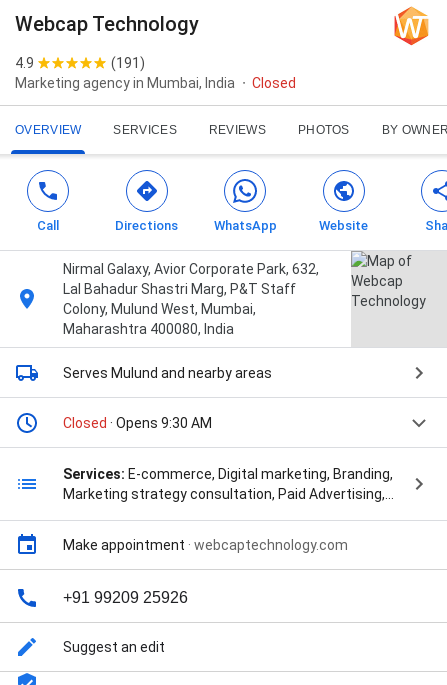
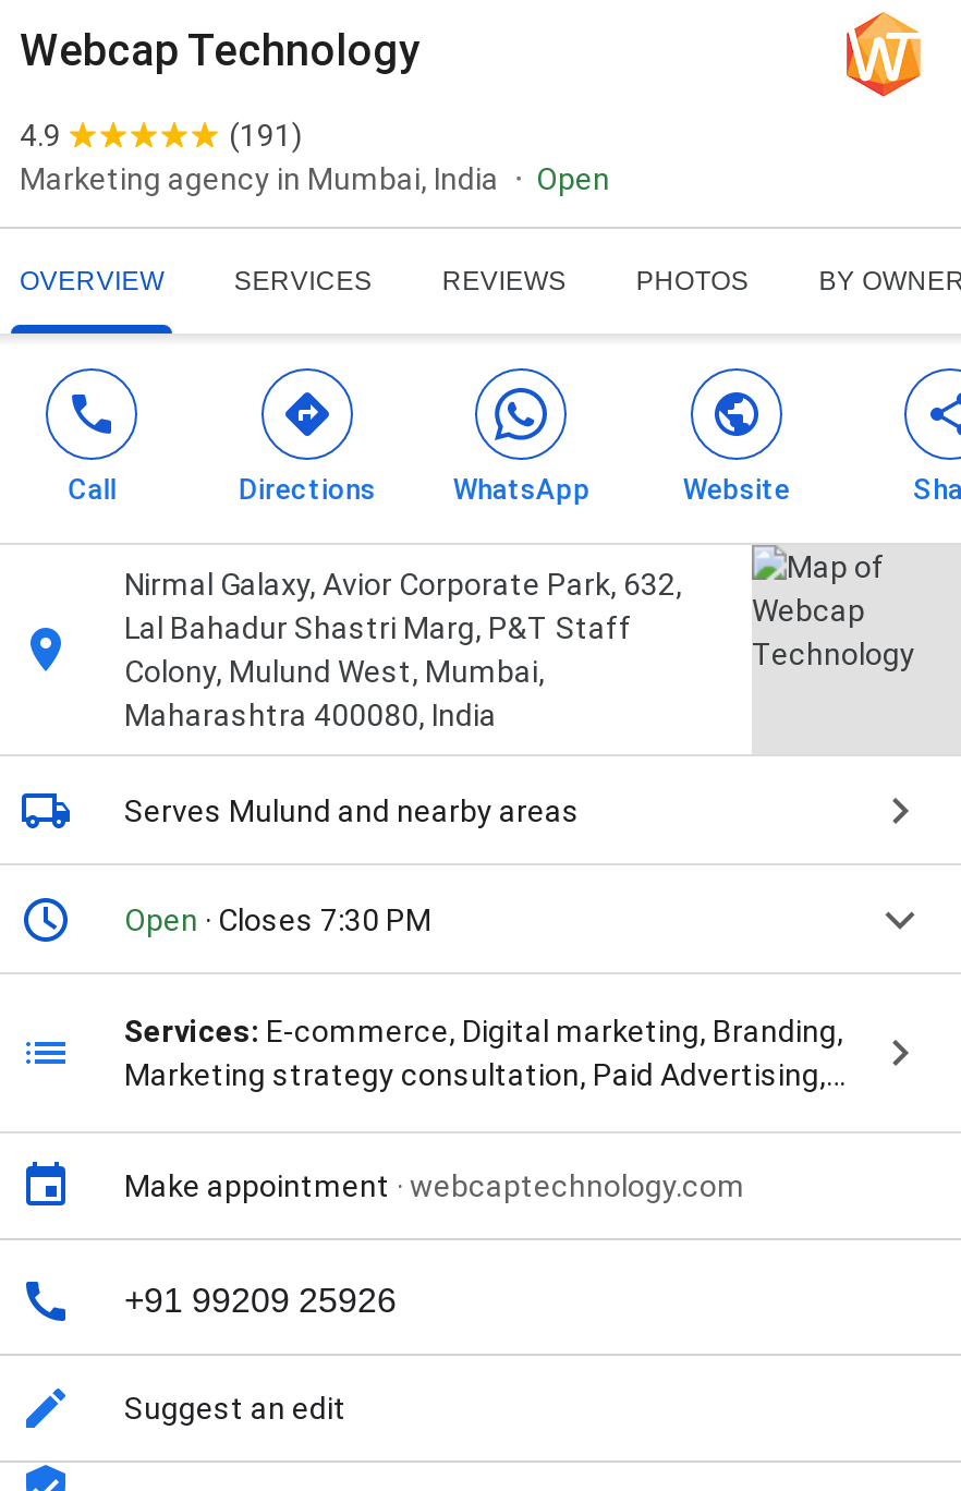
- Closed
+ Open

- Closed · Opens 9:30 AM
+ Open · Closes 7:30 PM
